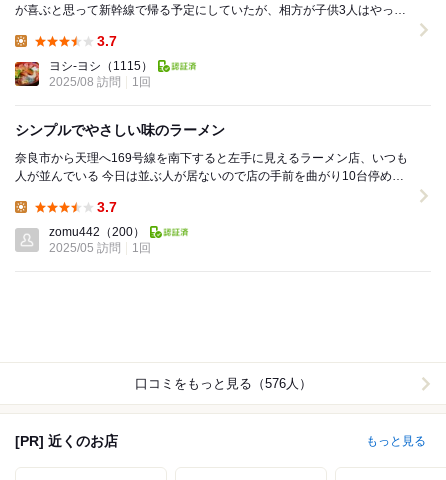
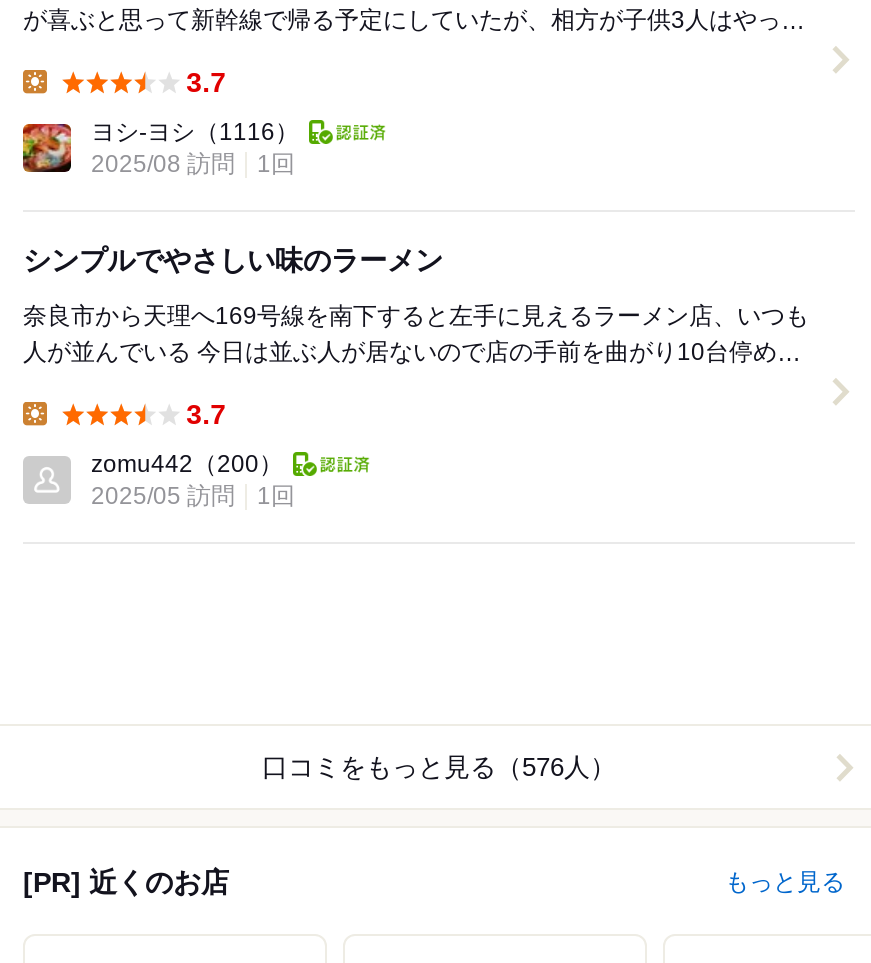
- ヨシ-ヨシ（1115）
+ ヨシ-ヨシ（1116）
